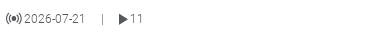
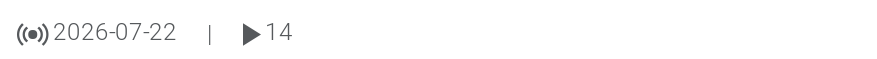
- 2026-07-21
+ 2026-07-22

- 11
+ 14
